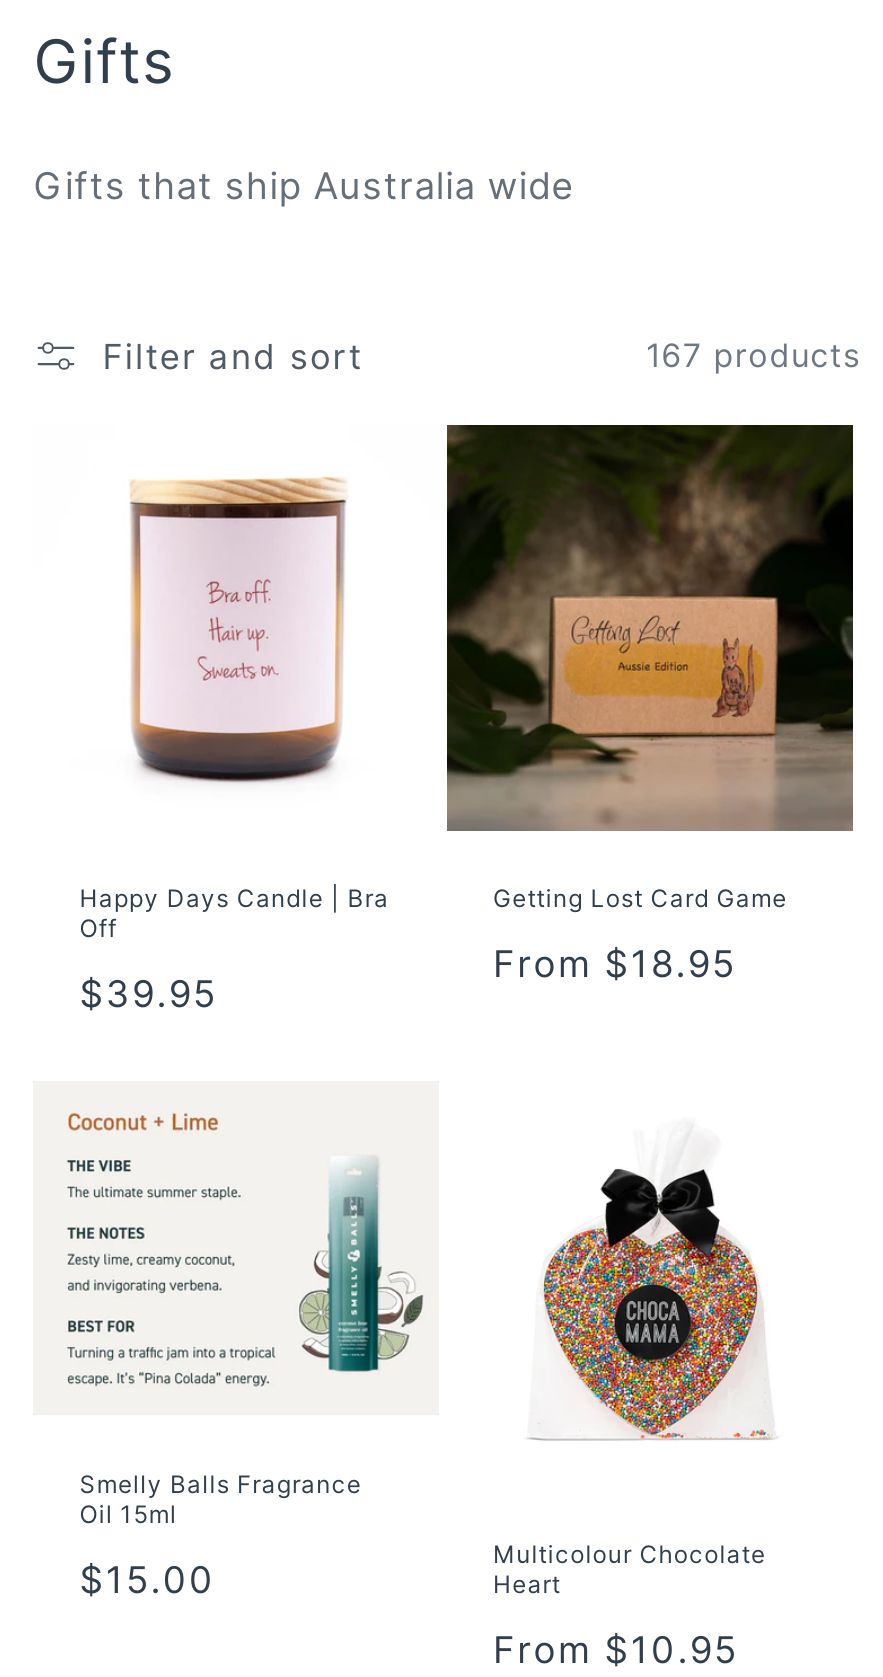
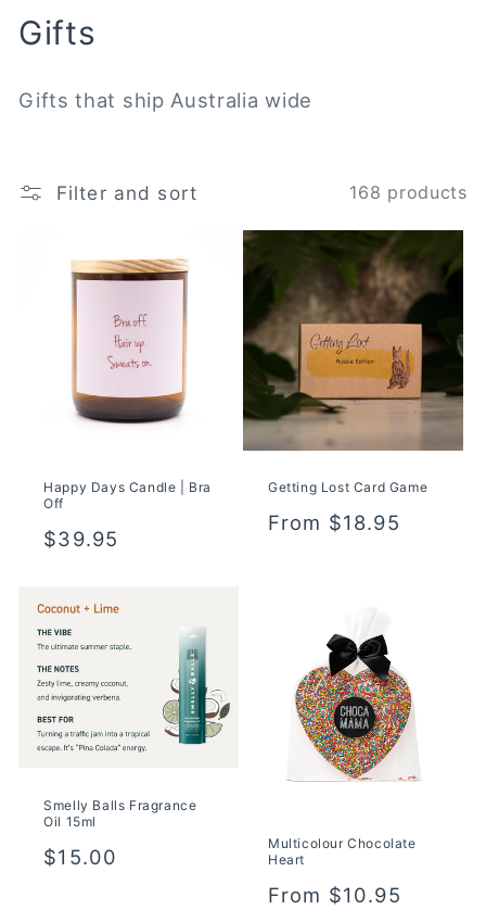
- 167 products
+ 168 products
